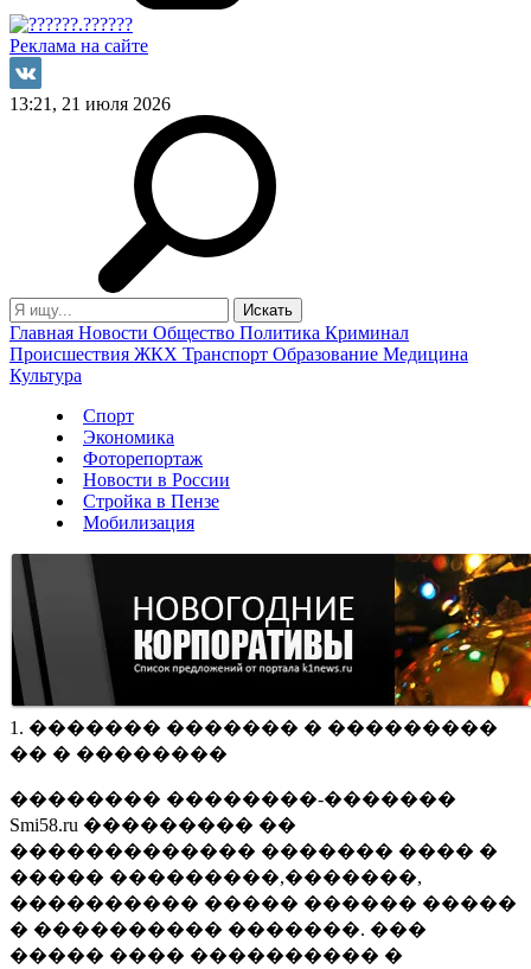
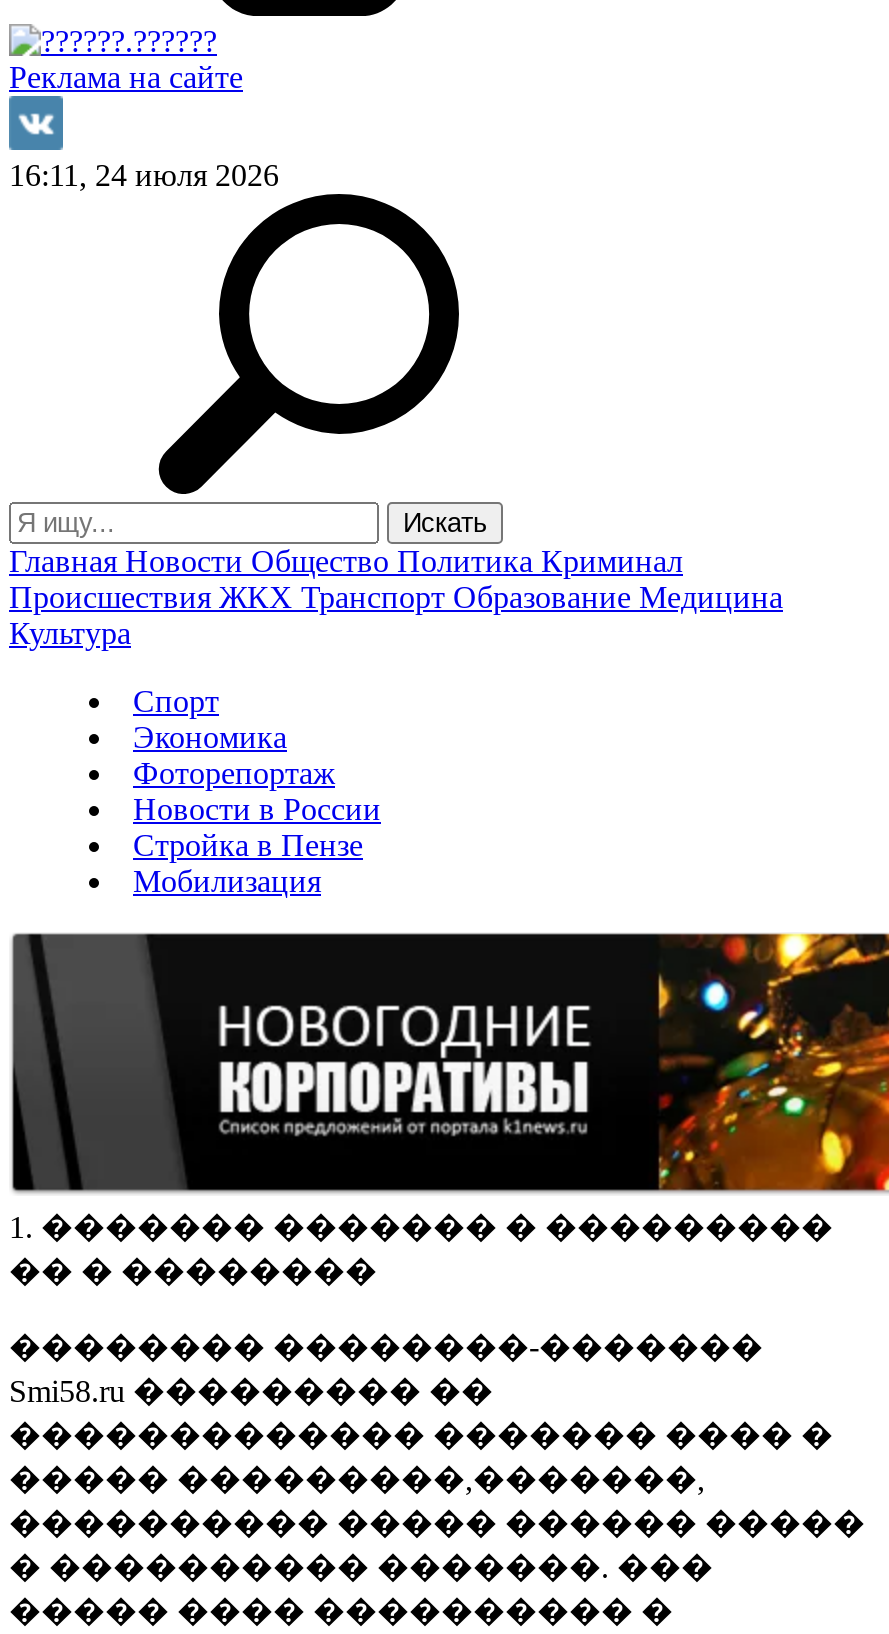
- 13:21, 21 июля 2026
+ 16:11, 24 июля 2026
